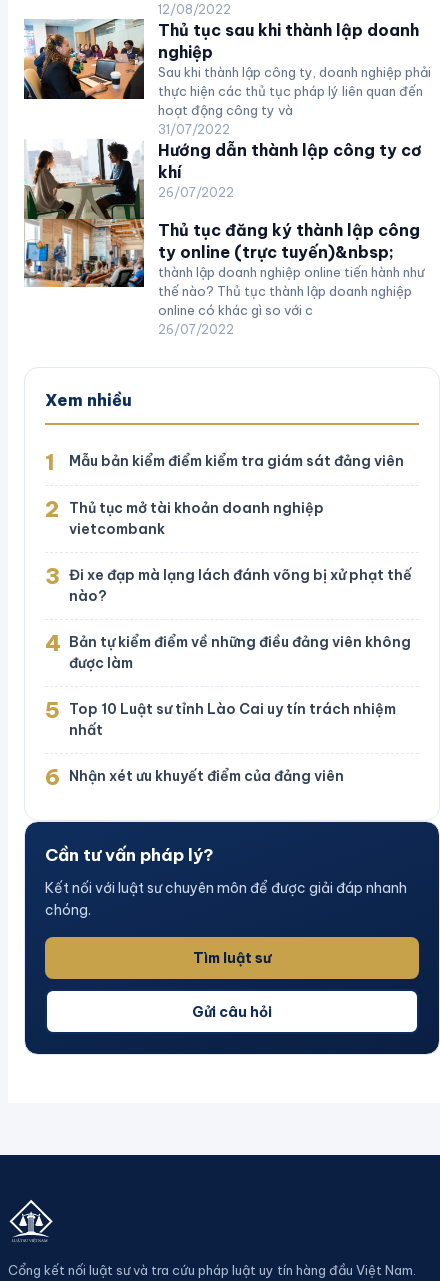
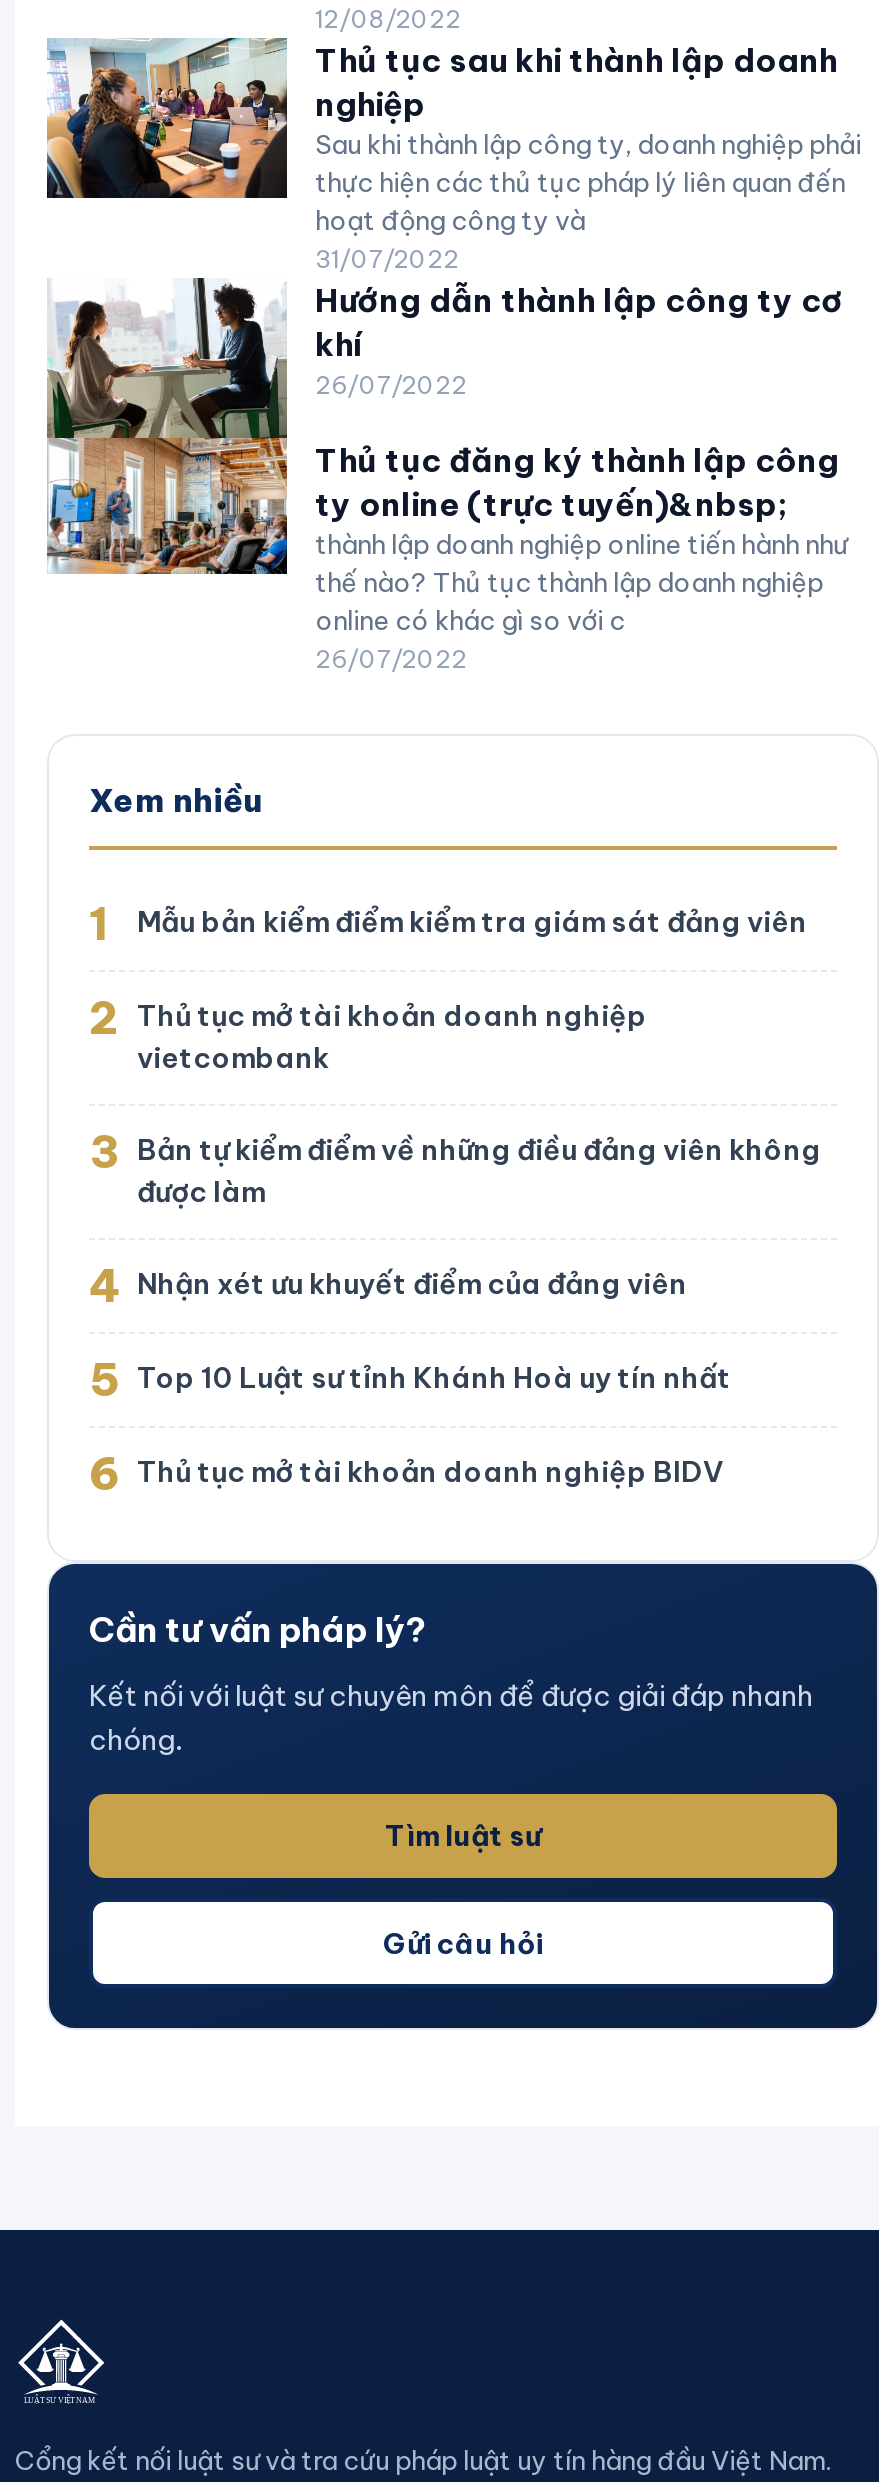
- 3 Đi xe đạp mà lạng lách đánh võng bị xử phạt thế
- nào?
- 4 Bản tự kiểm điểm về những điều đảng viên không
+ 3 Bản tự kiểm điểm về những điều đảng viên không

moved up: được làm

- 5 Top 10 Luật sư tỉnh Lào Cai uy tín trách nhiệm
- nhất
- 6 Nhận xét ưu khuyết điểm của đảng viên
+ 4 Nhận xét ưu khuyết điểm của đảng viên
+ 5 Top 10 Luật sư tỉnh Khánh Hoà uy tín nhất
+ 6 Thủ tục mở tài khoản doanh nghiệp BIDV
